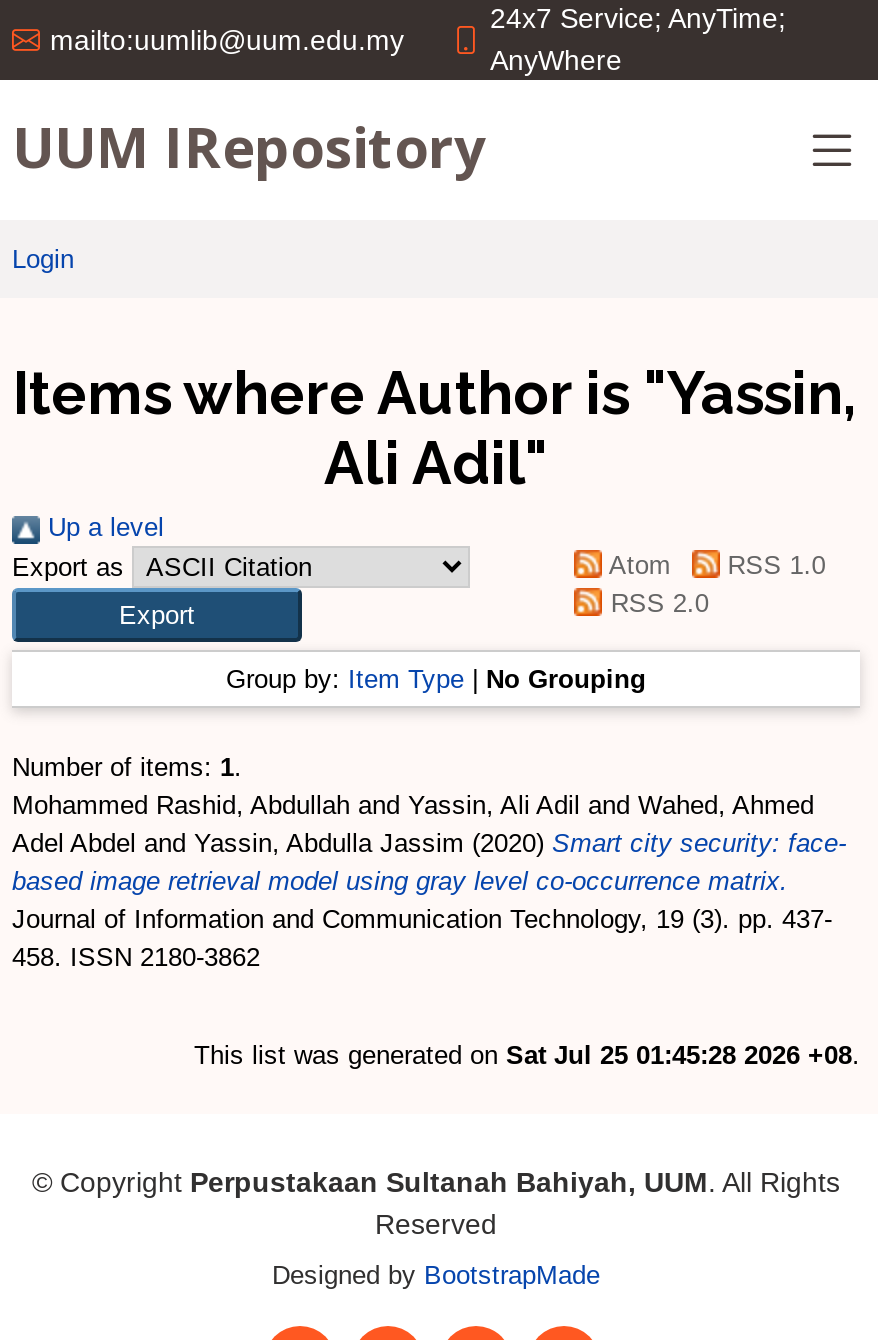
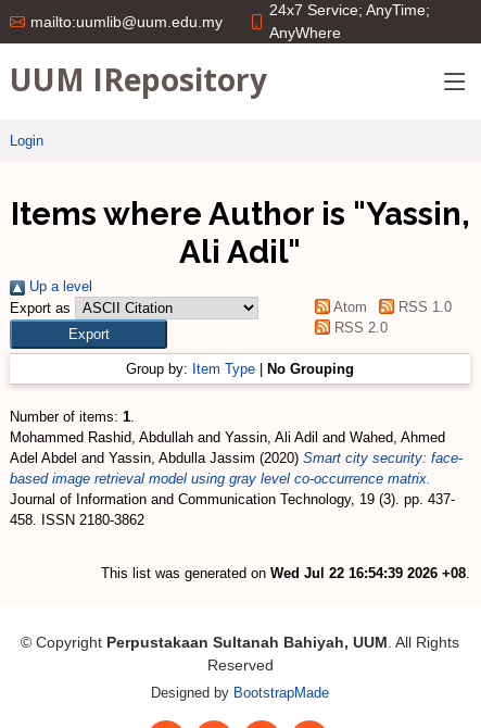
- This list was generated on Sat Jul 25 01:45:28 2026 +08.
+ This list was generated on Wed Jul 22 16:54:39 2026 +08.
